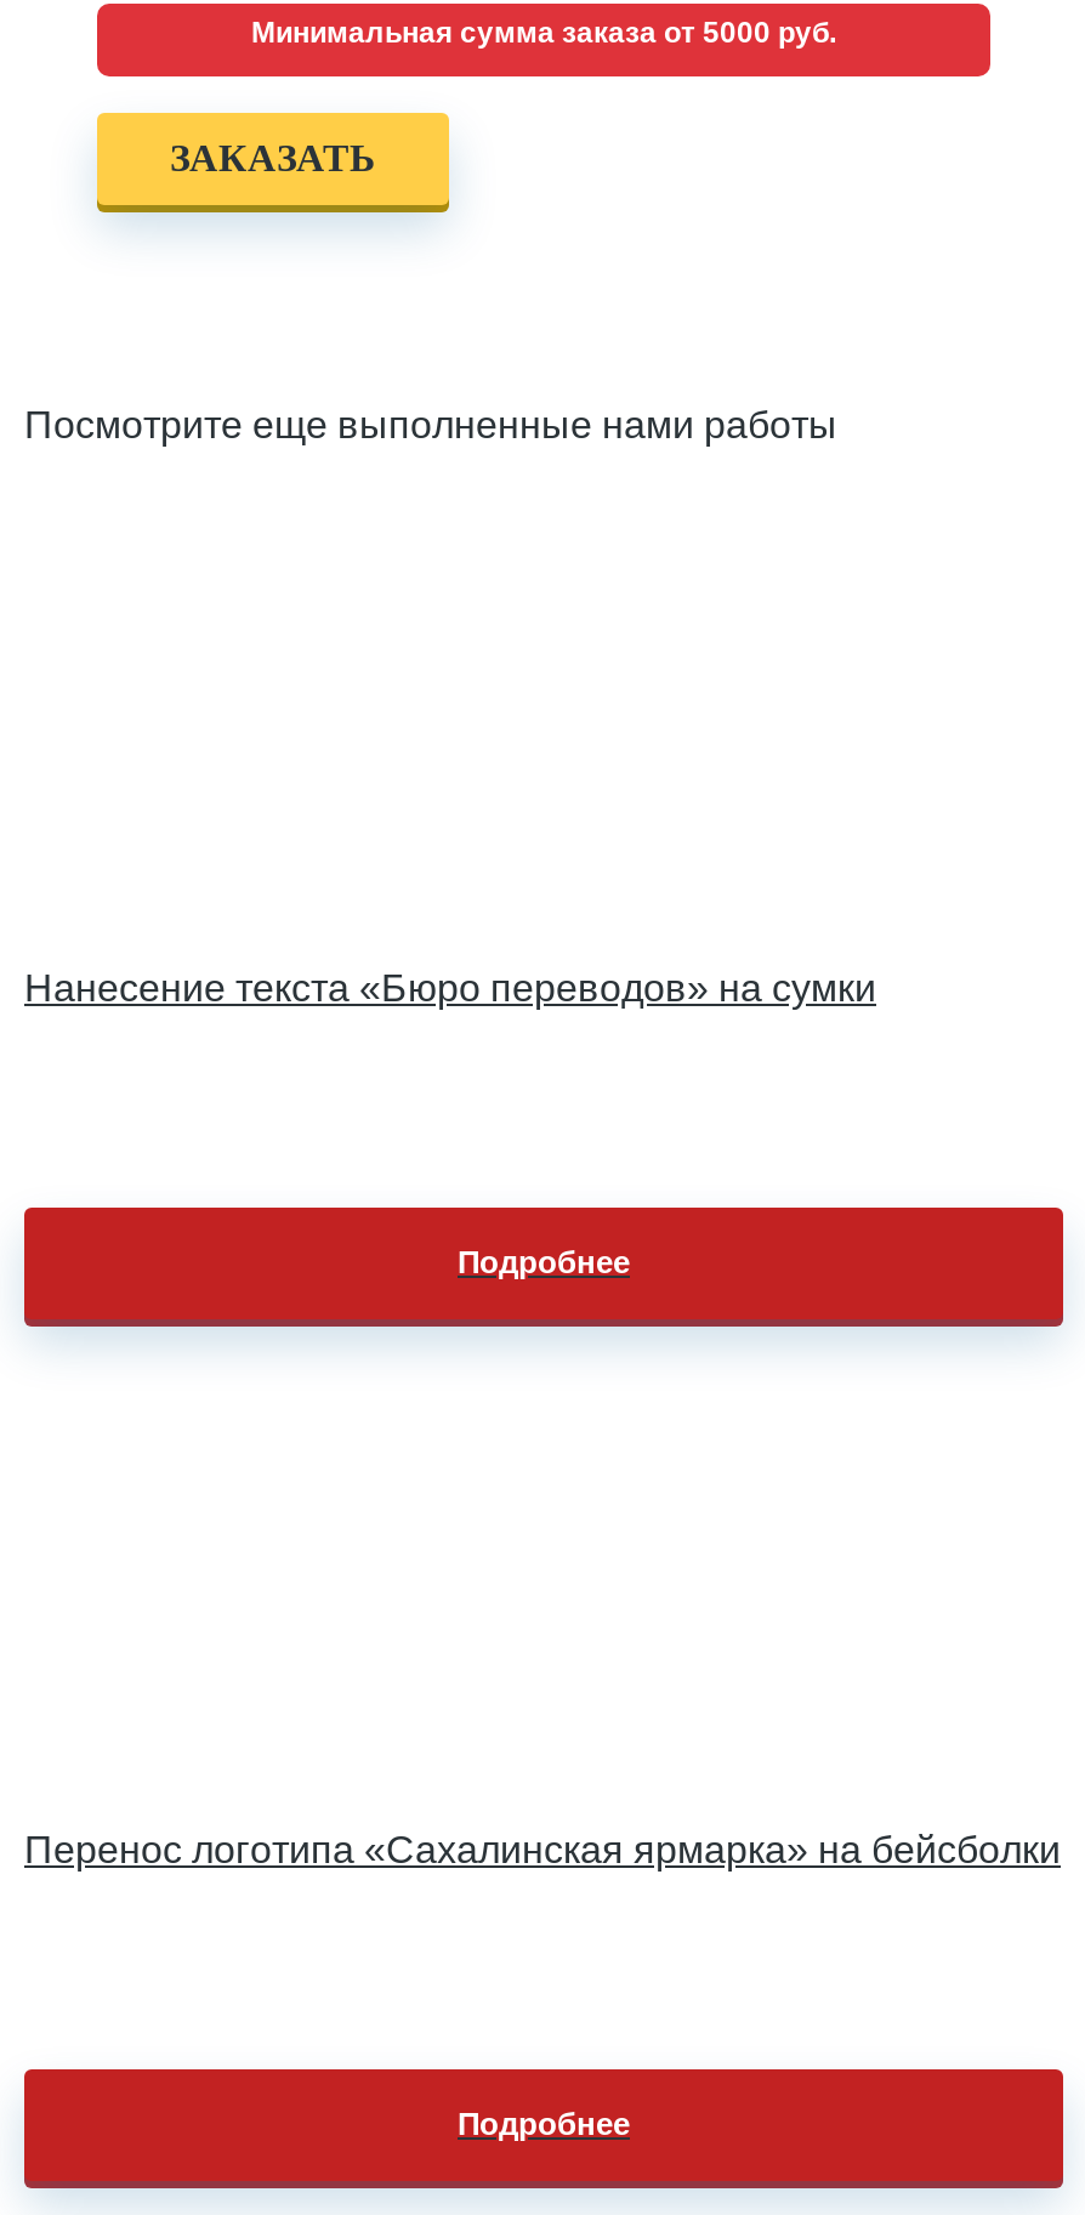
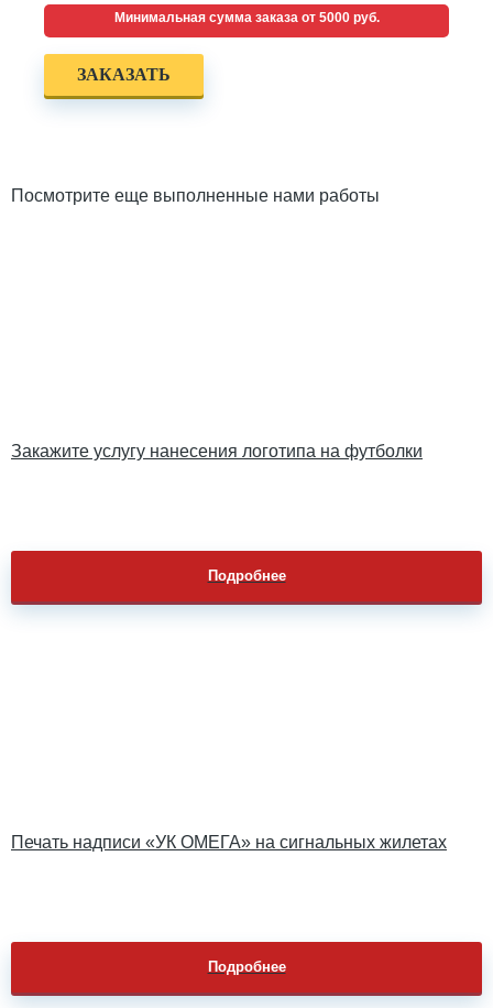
- Нанесение текста «Бюро переводов» на сумки
+ Закажите услугу нанесения логотипа на футболки

- Перенос логотипа «Сахалинская ярмарка» на бейсболки
+ Печать надписи «УК ОМЕГА» на сигнальных жилетах
